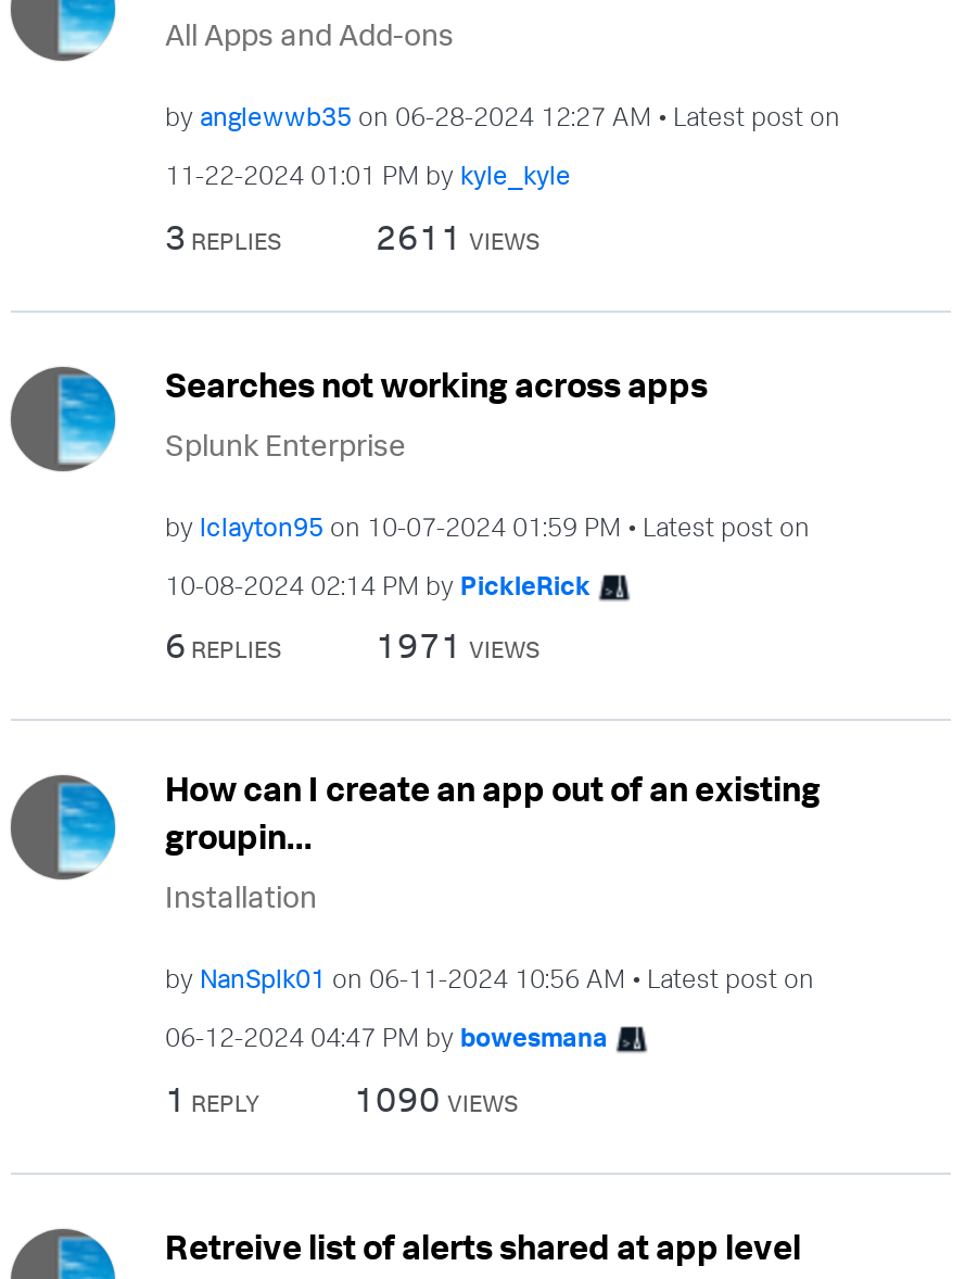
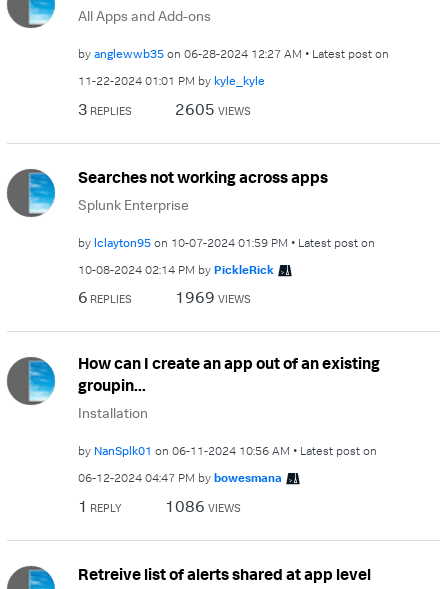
- 2611 VIEWS
+ 2605 VIEWS

- 1971 VIEWS
+ 1969 VIEWS

- 1090 VIEWS
+ 1086 VIEWS
